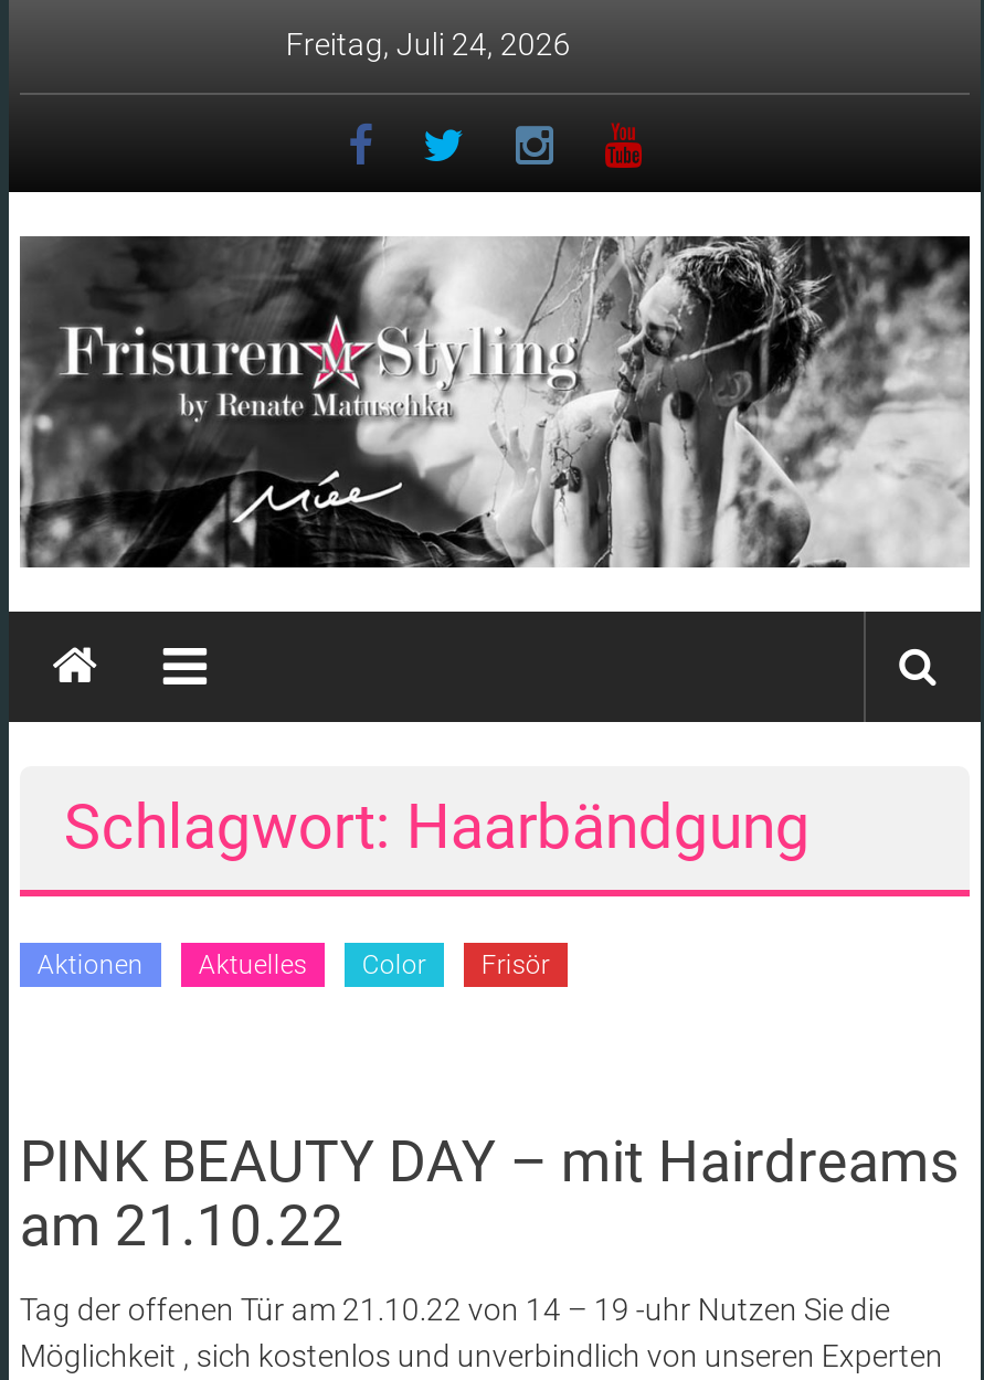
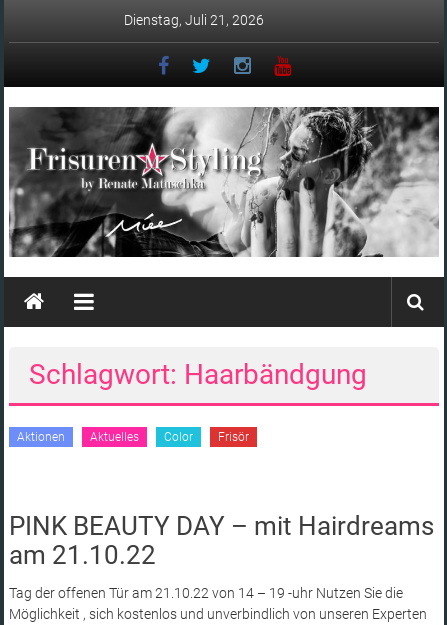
- Freitag, Juli 24, 2026
+ Dienstag, Juli 21, 2026
